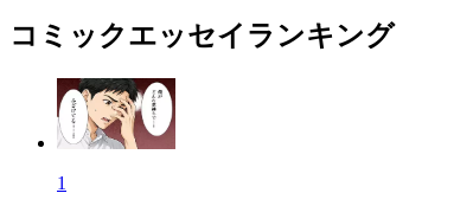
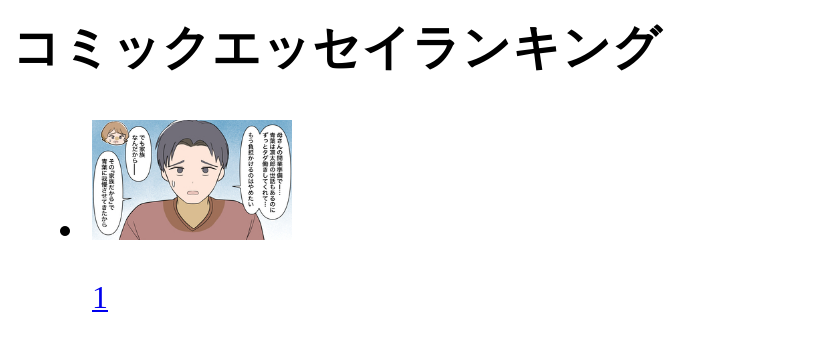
- [image]
+ [image]
